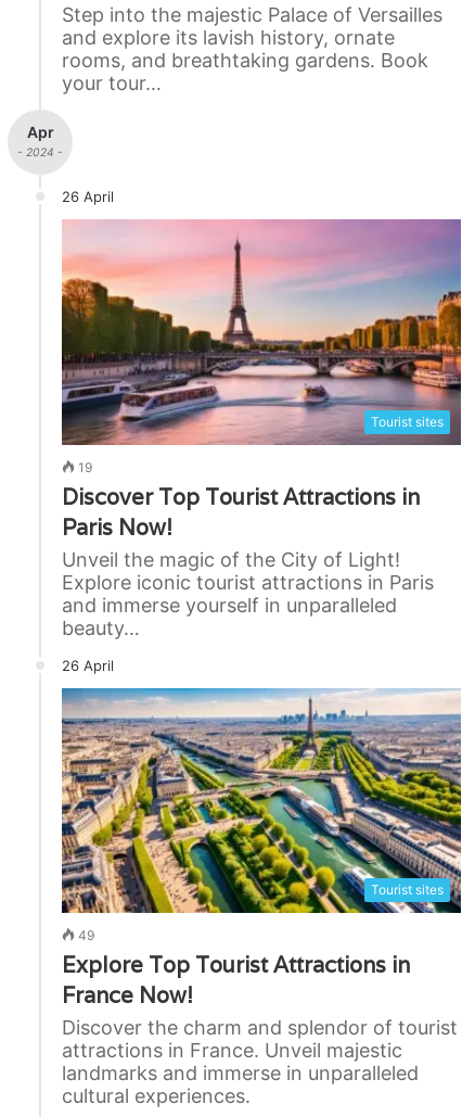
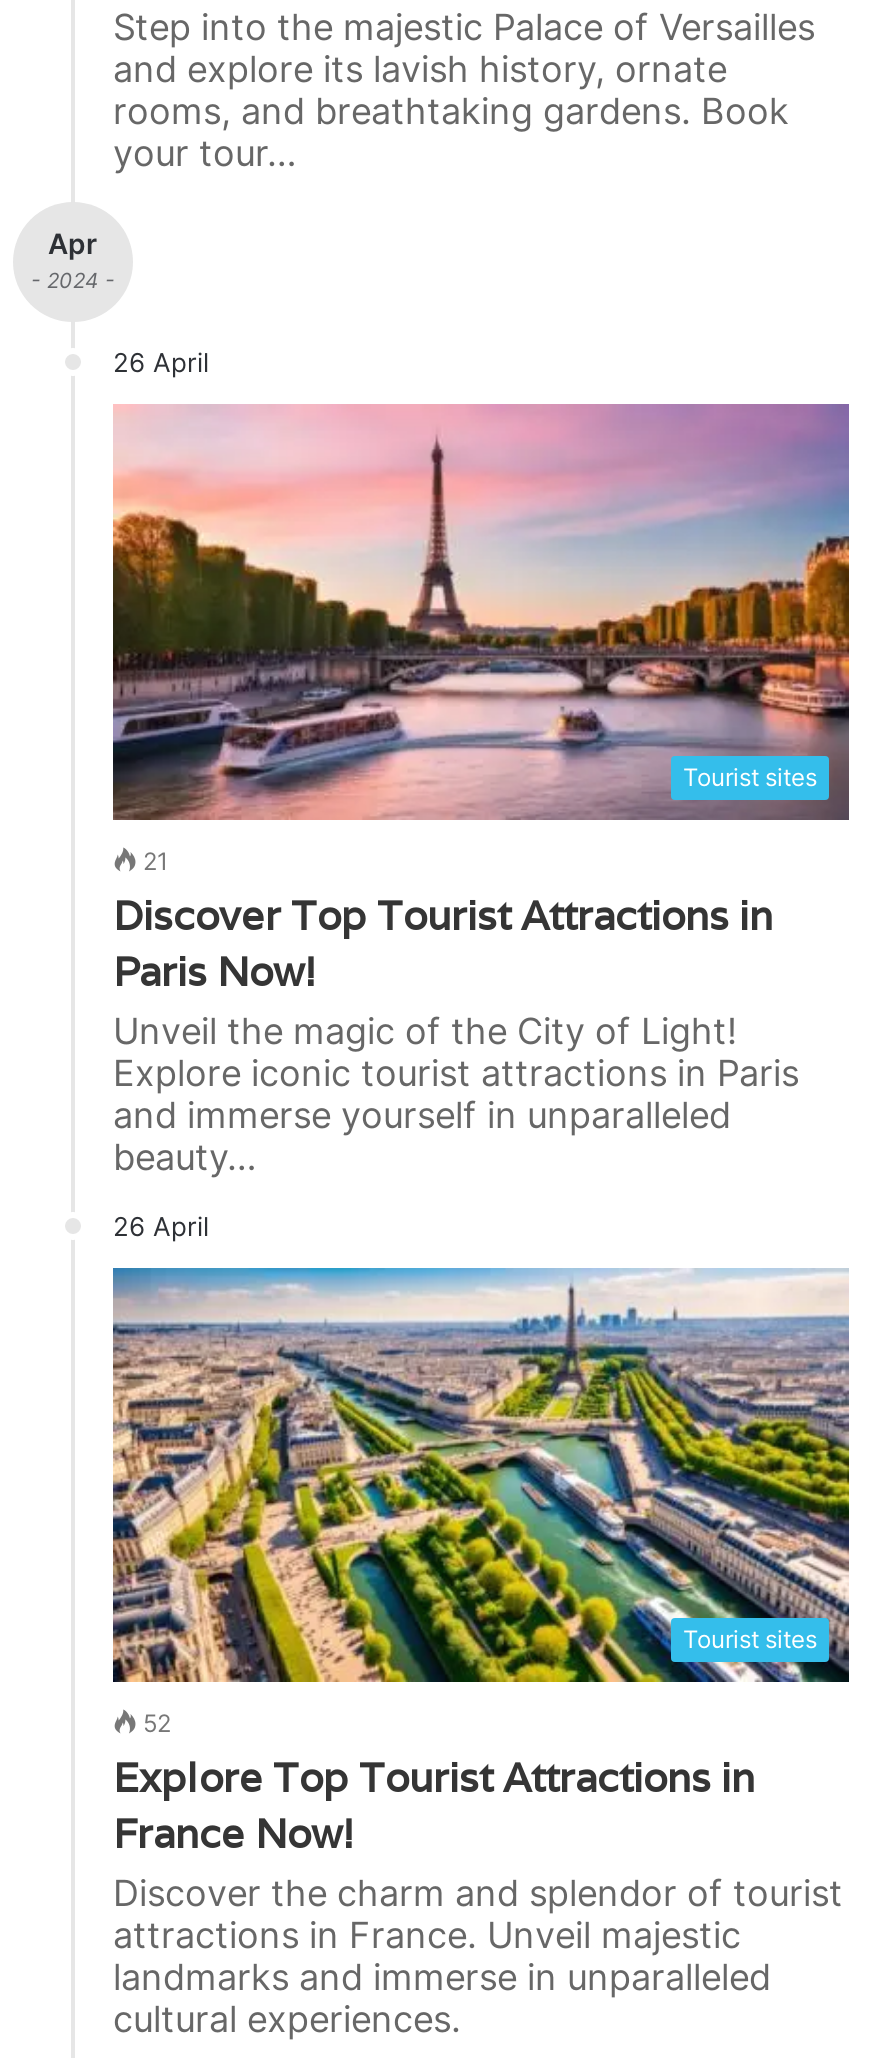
- 19
+ 21

- 49
+ 52
